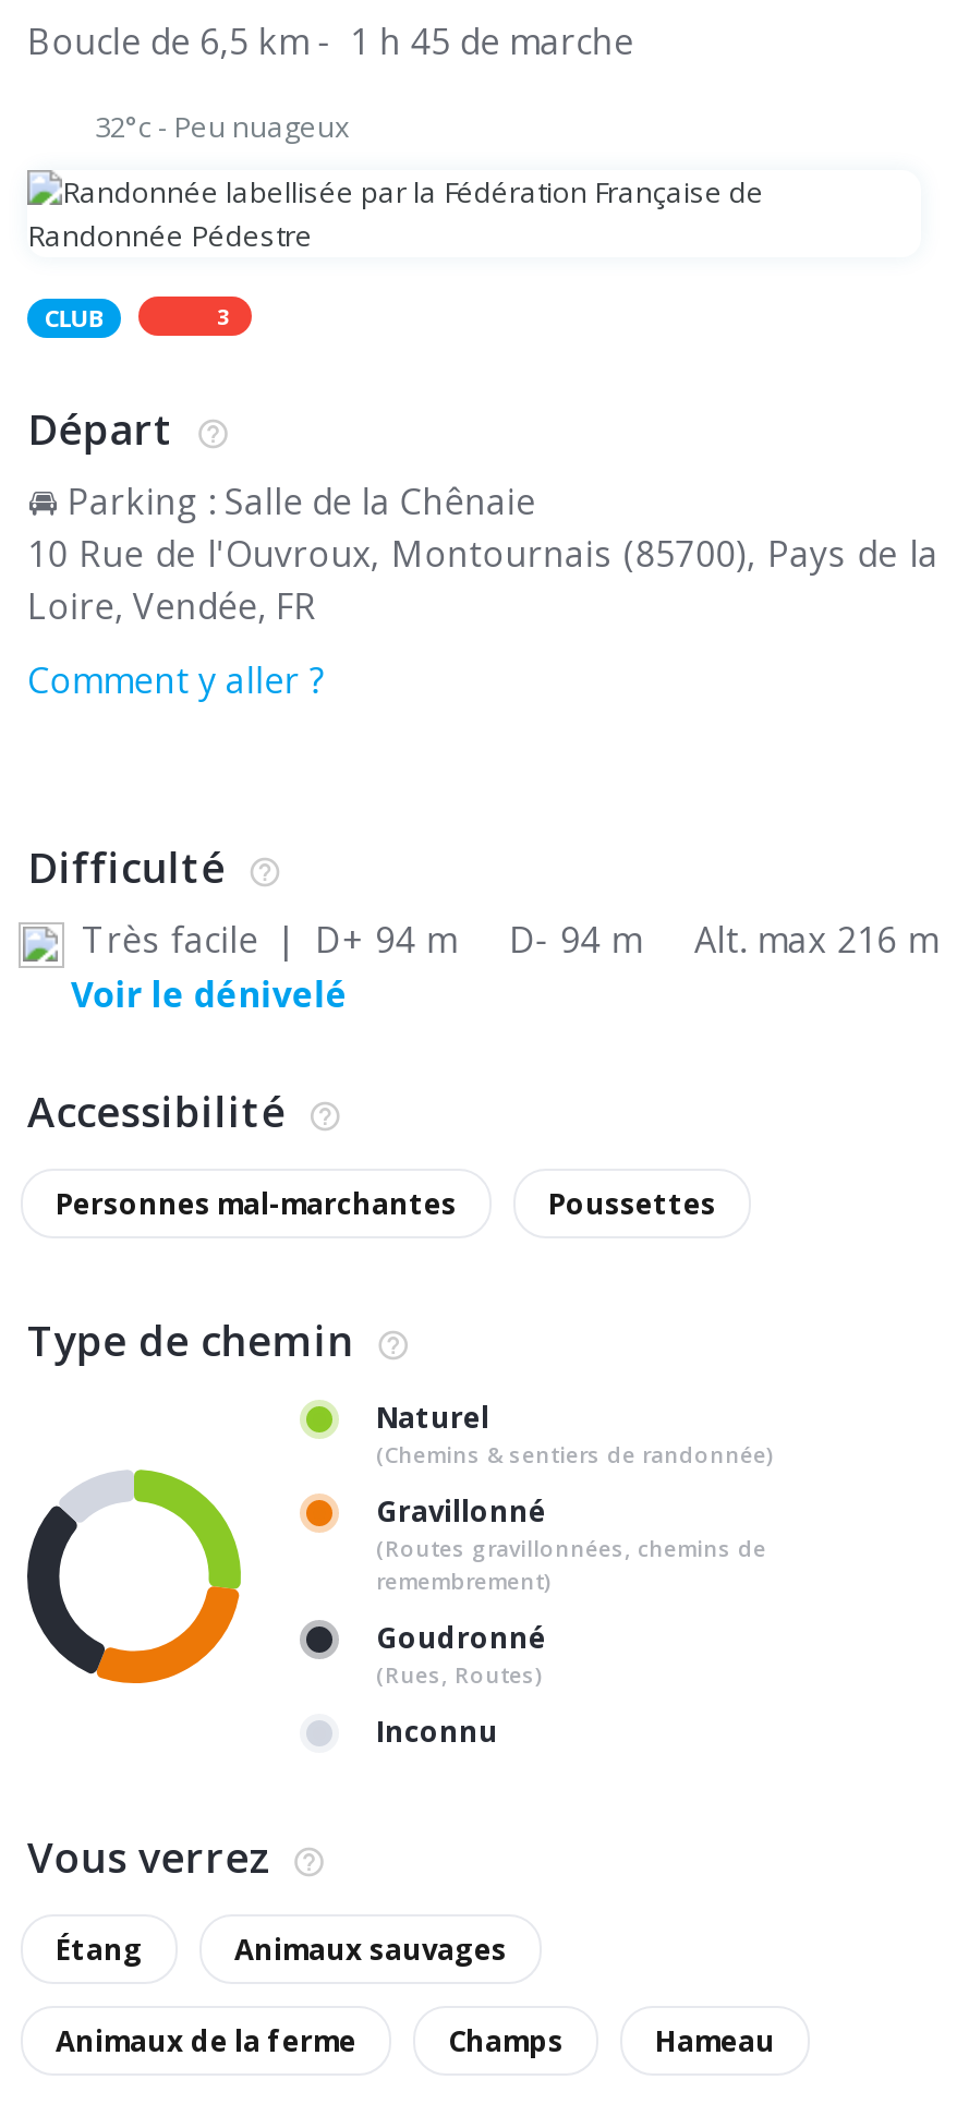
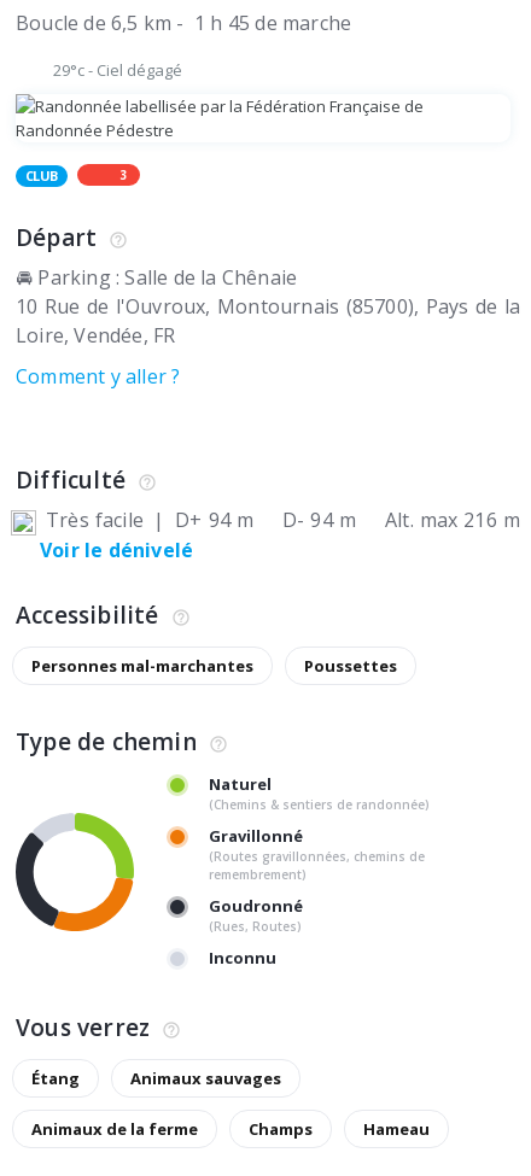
- 32°c - Peu nuageux
+ 29°c - Ciel dégagé
